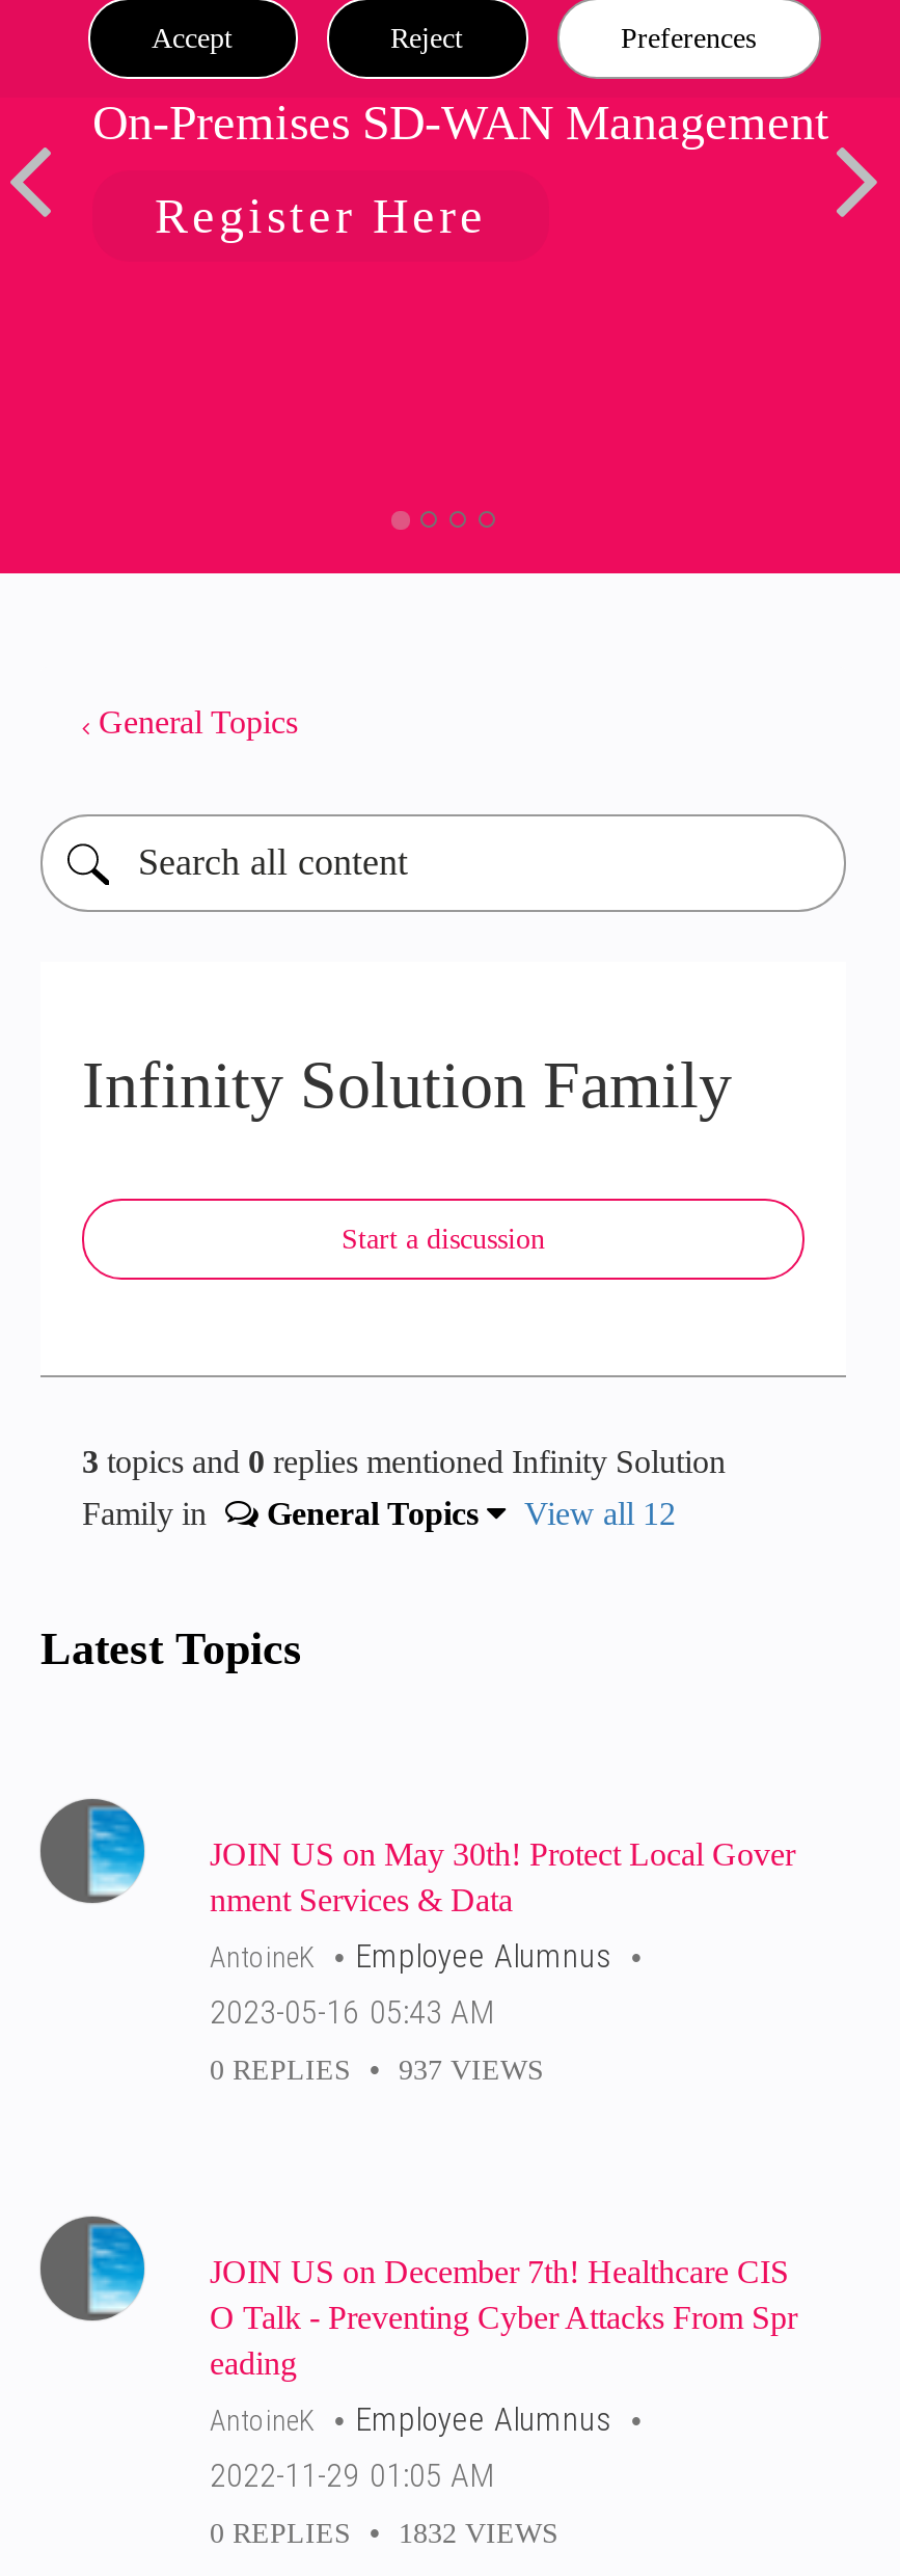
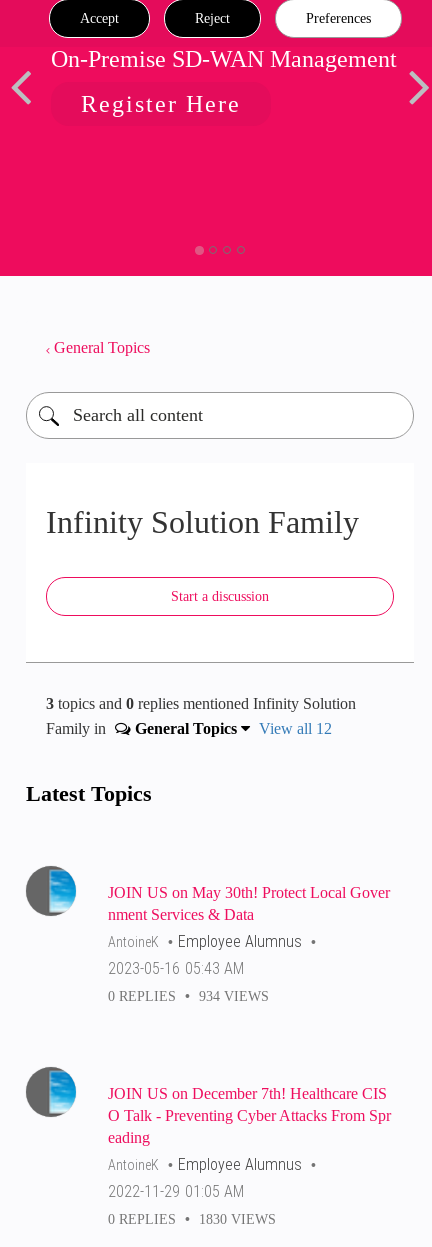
- On-Premises SD-WAN Management
+ On-Premise SD-WAN Management

- 0 REPLIES 937 VIEWS
+ 0 REPLIES 934 VIEWS

- 0 REPLIES 1832 VIEWS
+ 0 REPLIES 1830 VIEWS
